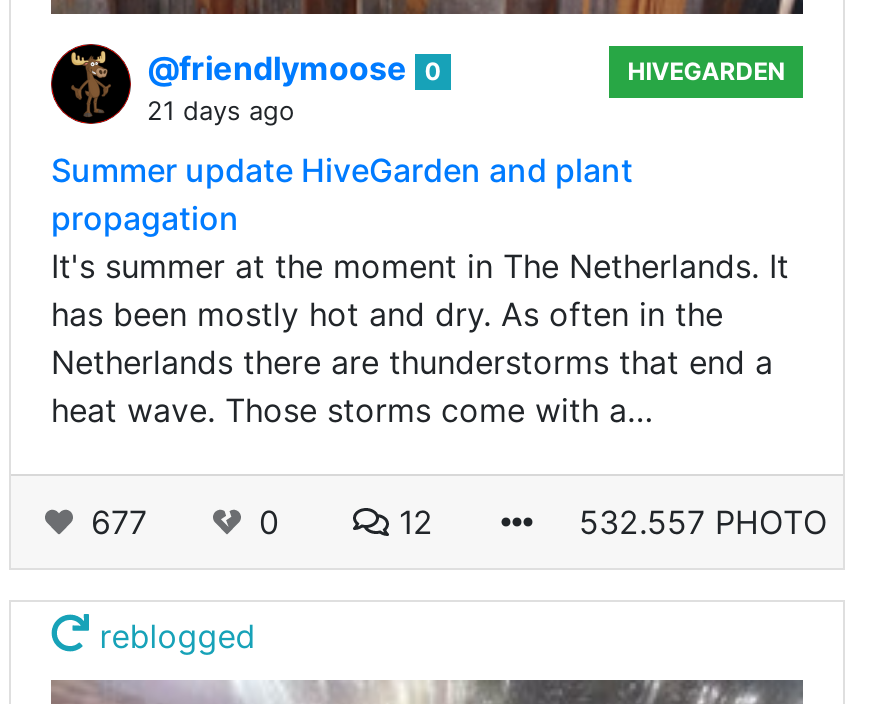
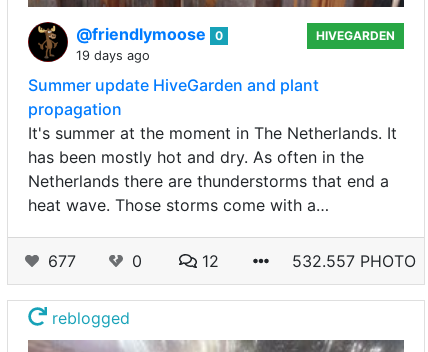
- 21 days ago
+ 19 days ago
